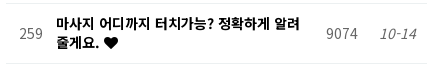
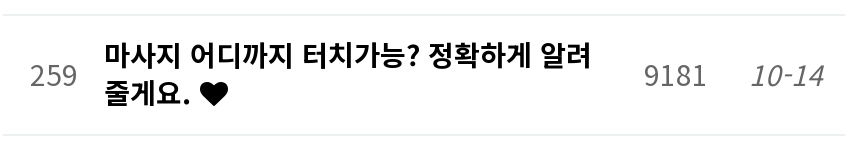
- 9074
+ 9181
